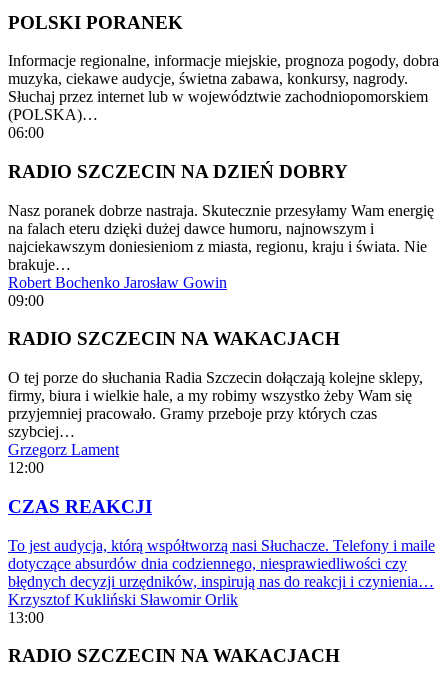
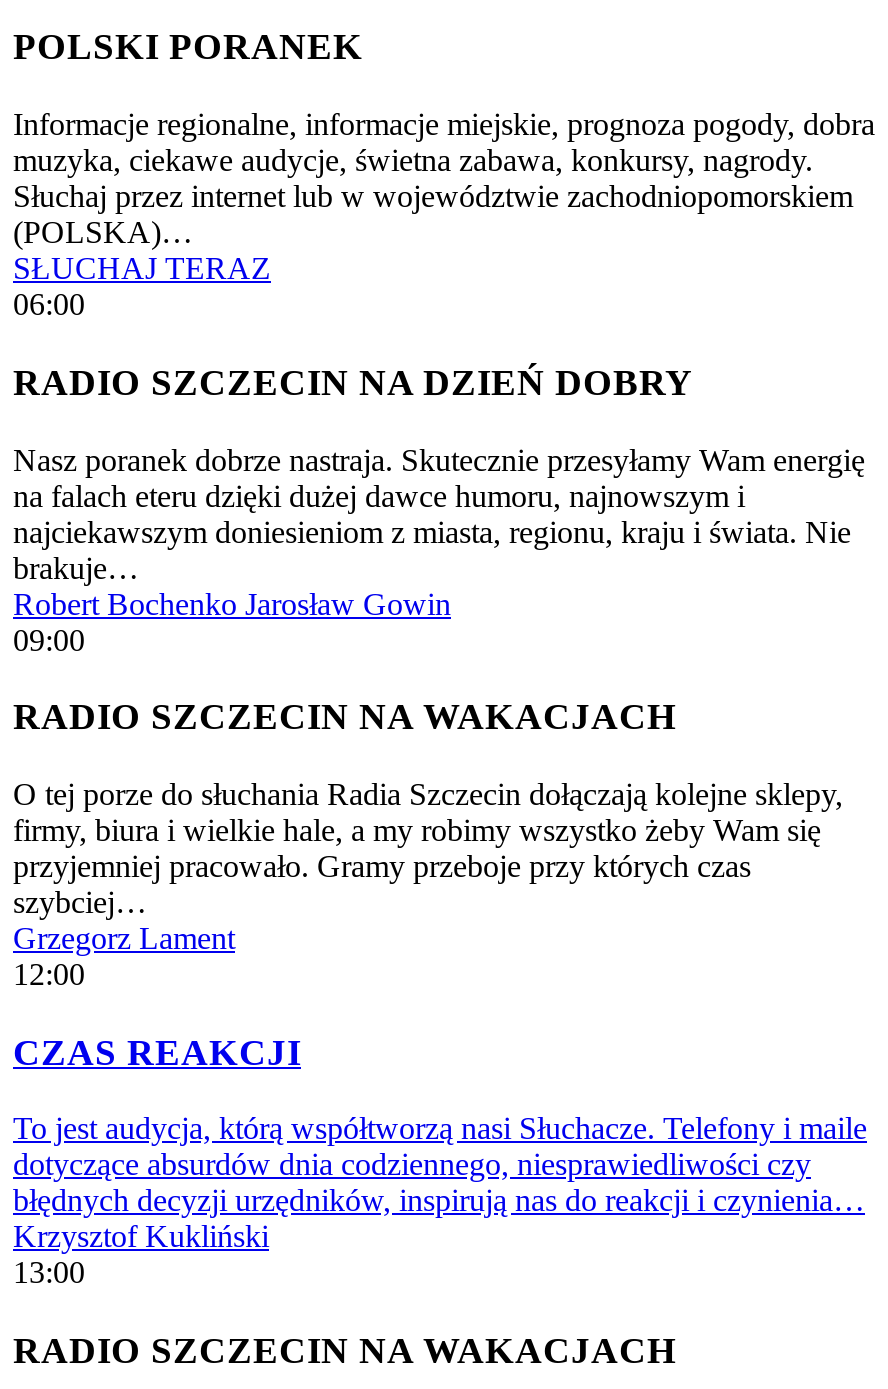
+ SŁUCHAJ TERAZ

- Krzysztof Kukliński Sławomir Orlik
+ Krzysztof Kukliński
